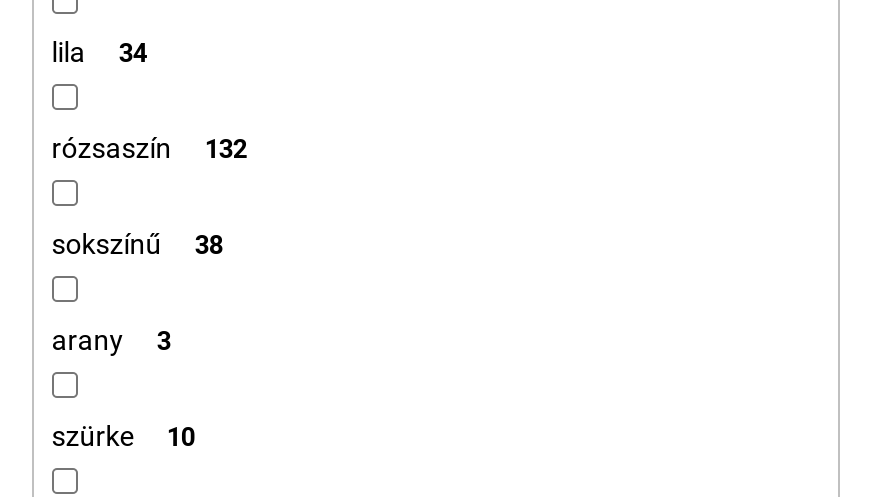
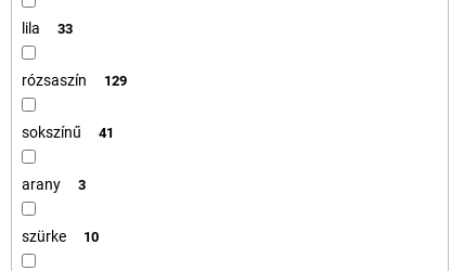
- lila 34
+ lila 33

- rózsaszín 132
+ rózsaszín 129

- sokszínű 38
+ sokszínű 41
